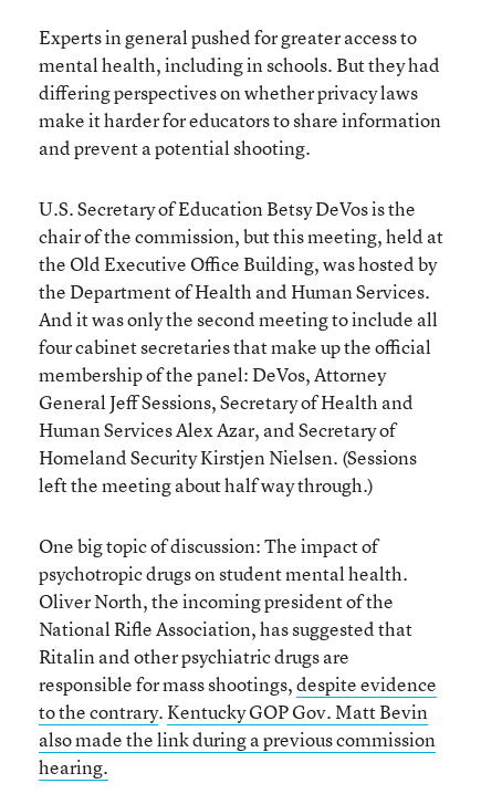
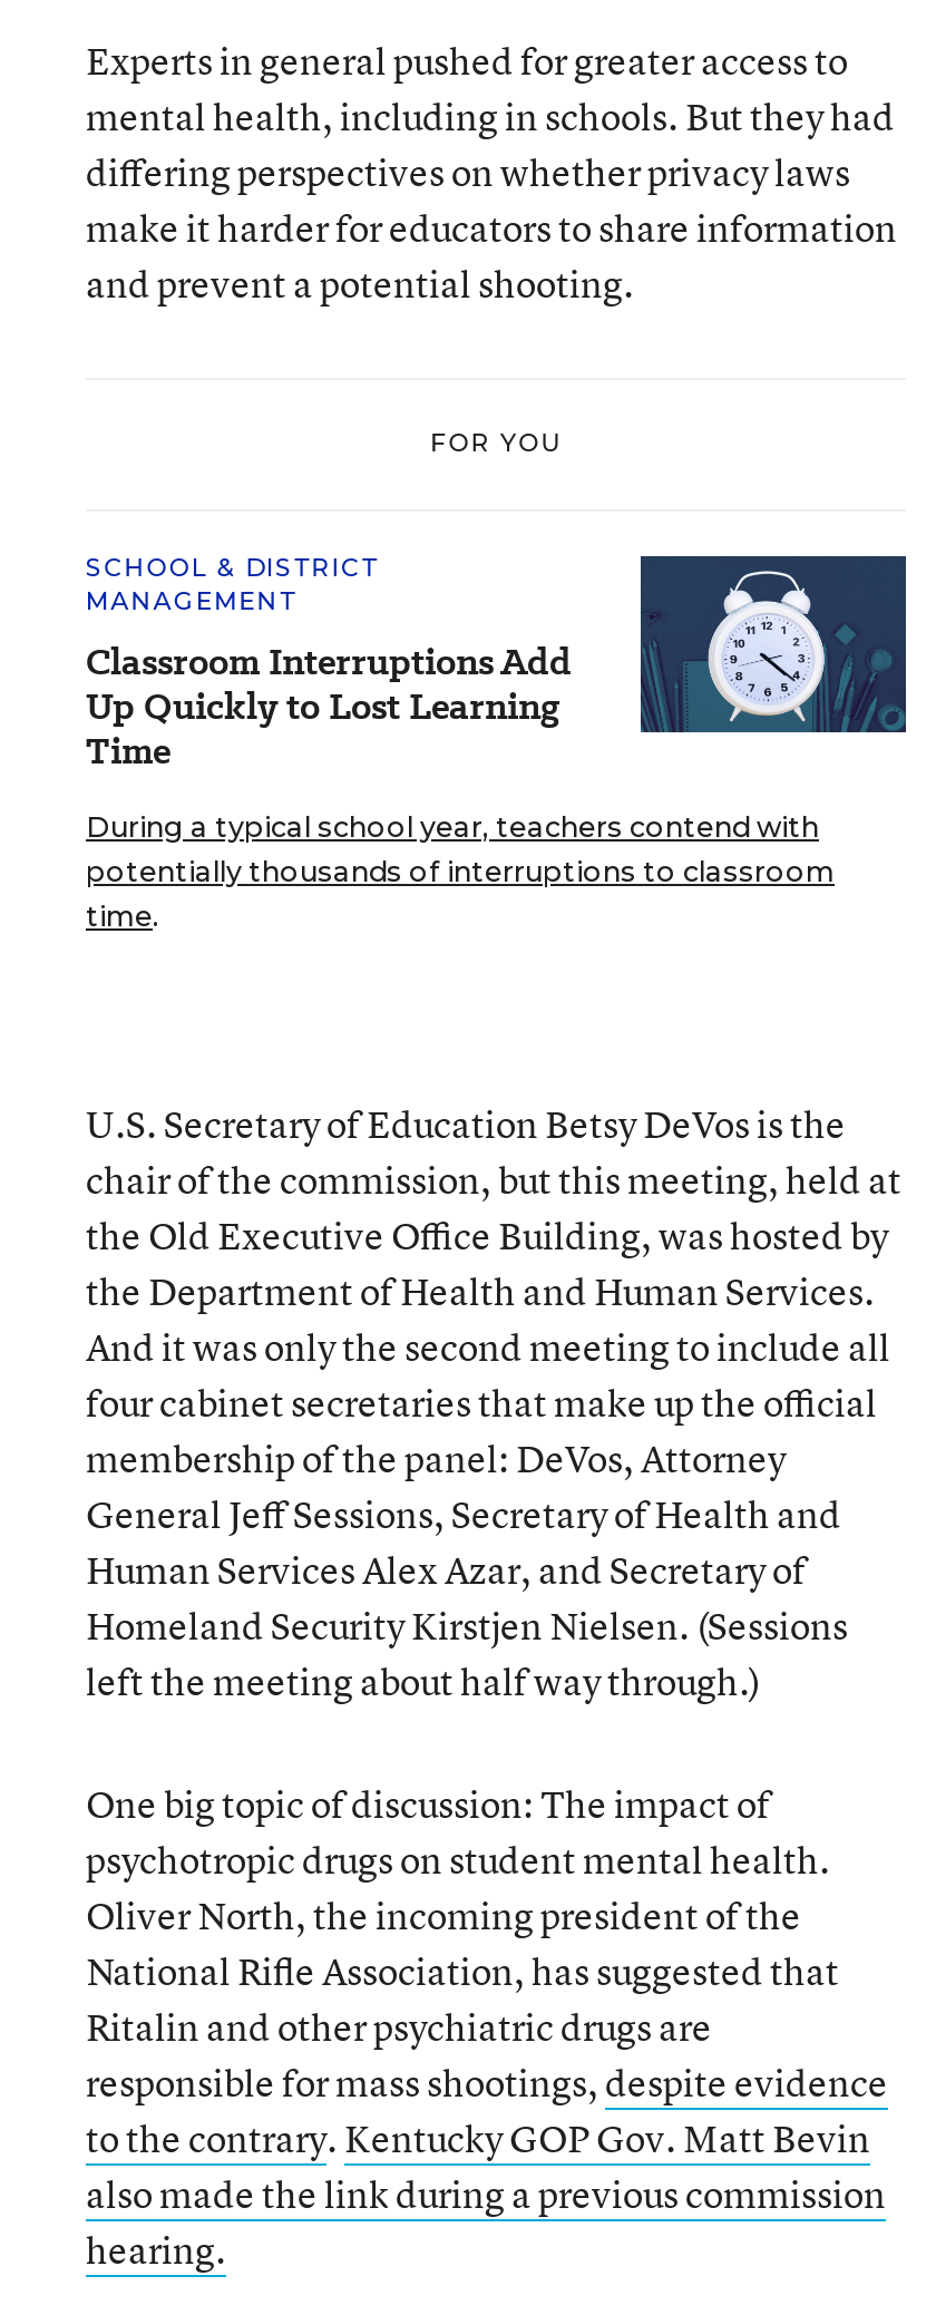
+ [image]
+ SCHOOL & DISTRICT
+ MANAGEMENT
+ Classroom Interruptions Add
+ Up Quickly to Lost Learning
+ Time
+ During a typical school year, teachers contend with
+ potentially thousands of interruptions to classroom
+ time.

+ FOR YOU
